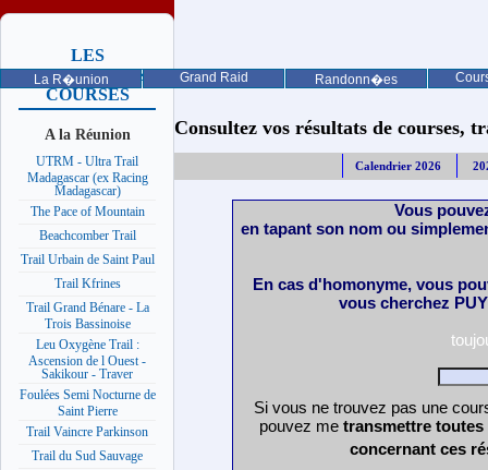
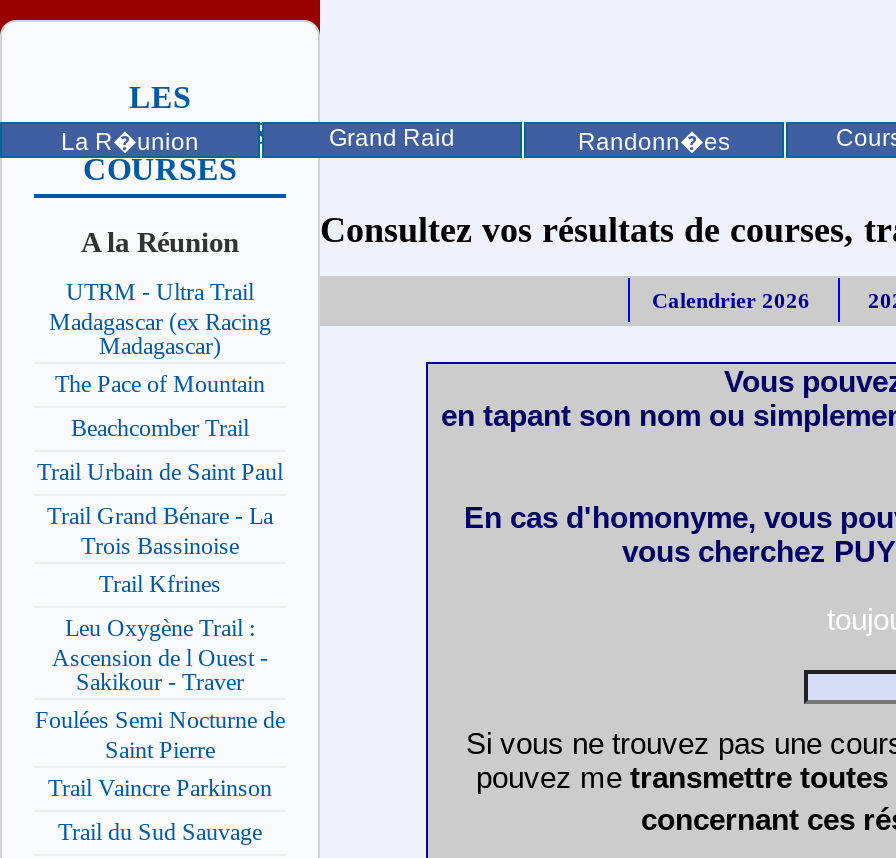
moved down: Trail Kfrines

moved up: Trail Grand Bénare - La | Trois Bassinoise
